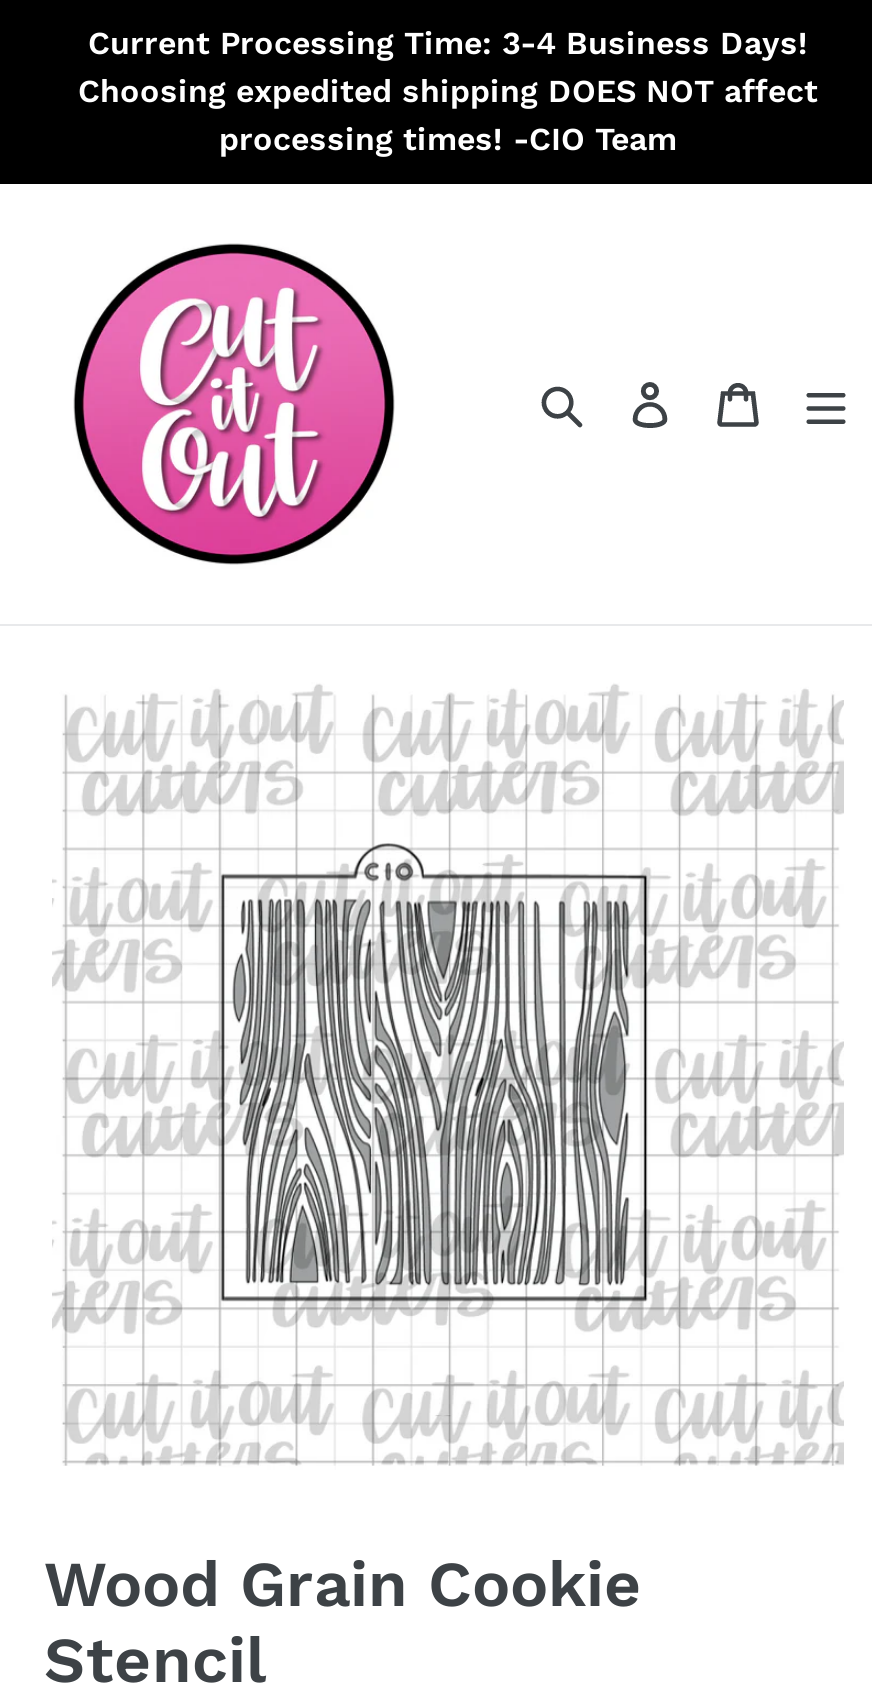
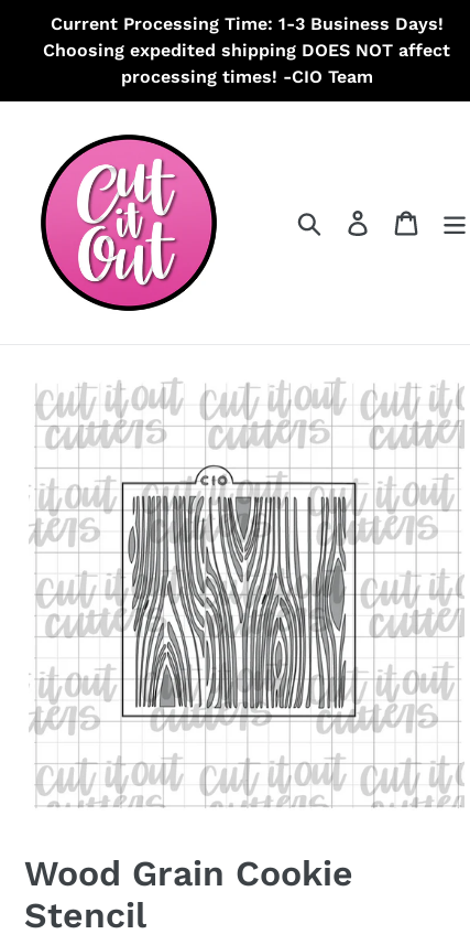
- Current Processing Time: 3-4 Business Days!
+ Current Processing Time: 1-3 Business Days!
